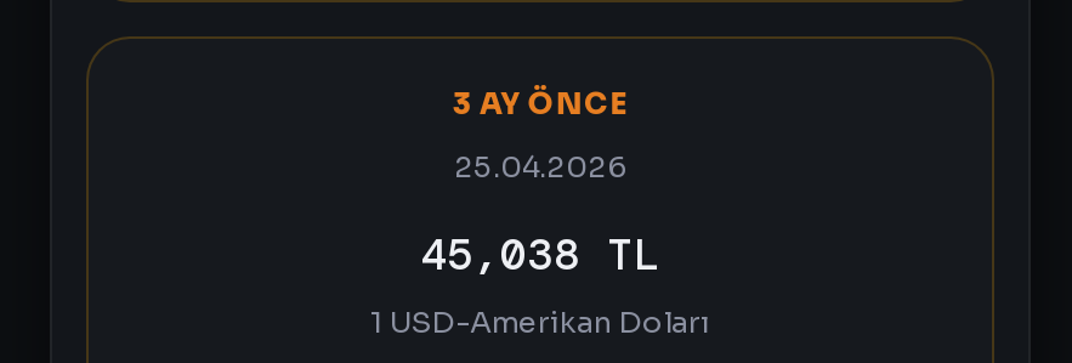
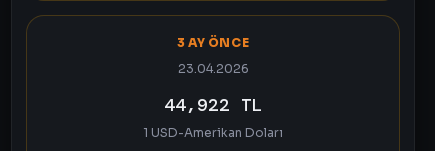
- 25.04.2026
+ 23.04.2026

- 45,038 TL
+ 44,922 TL
